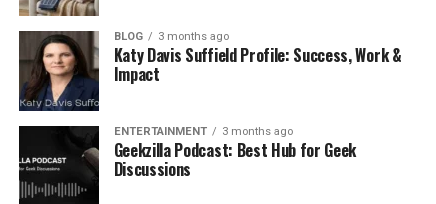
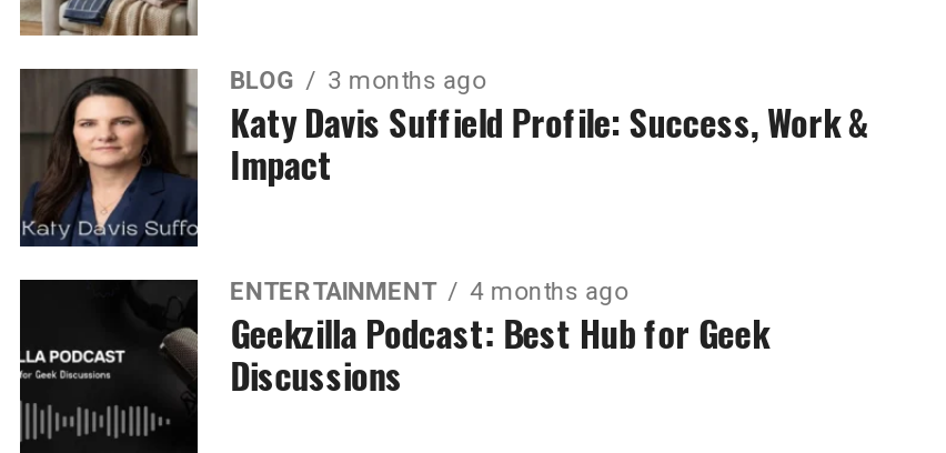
- ENTERTAINMENT 3 months ago
+ ENTERTAINMENT 4 months ago
